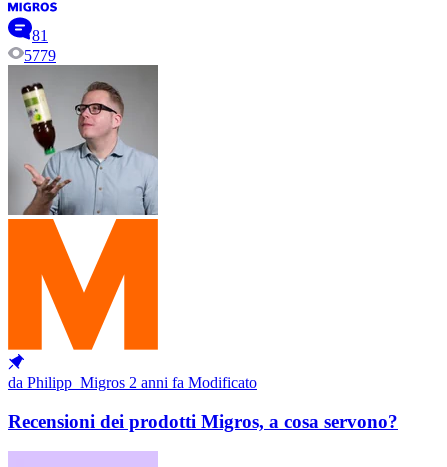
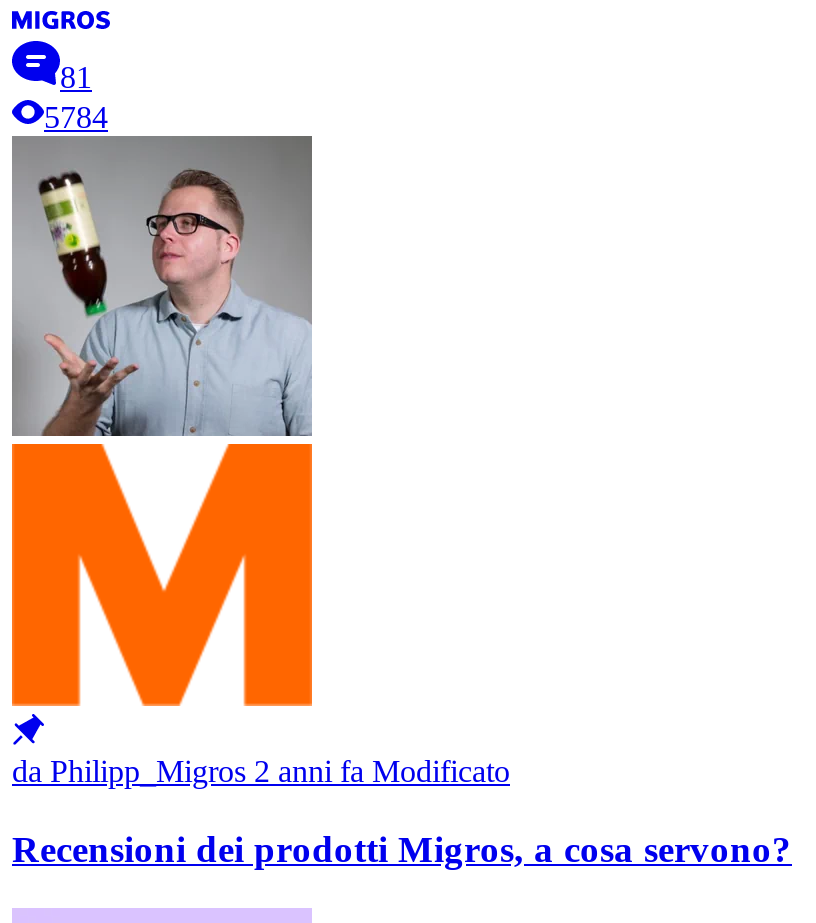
- 5779
+ 5784
